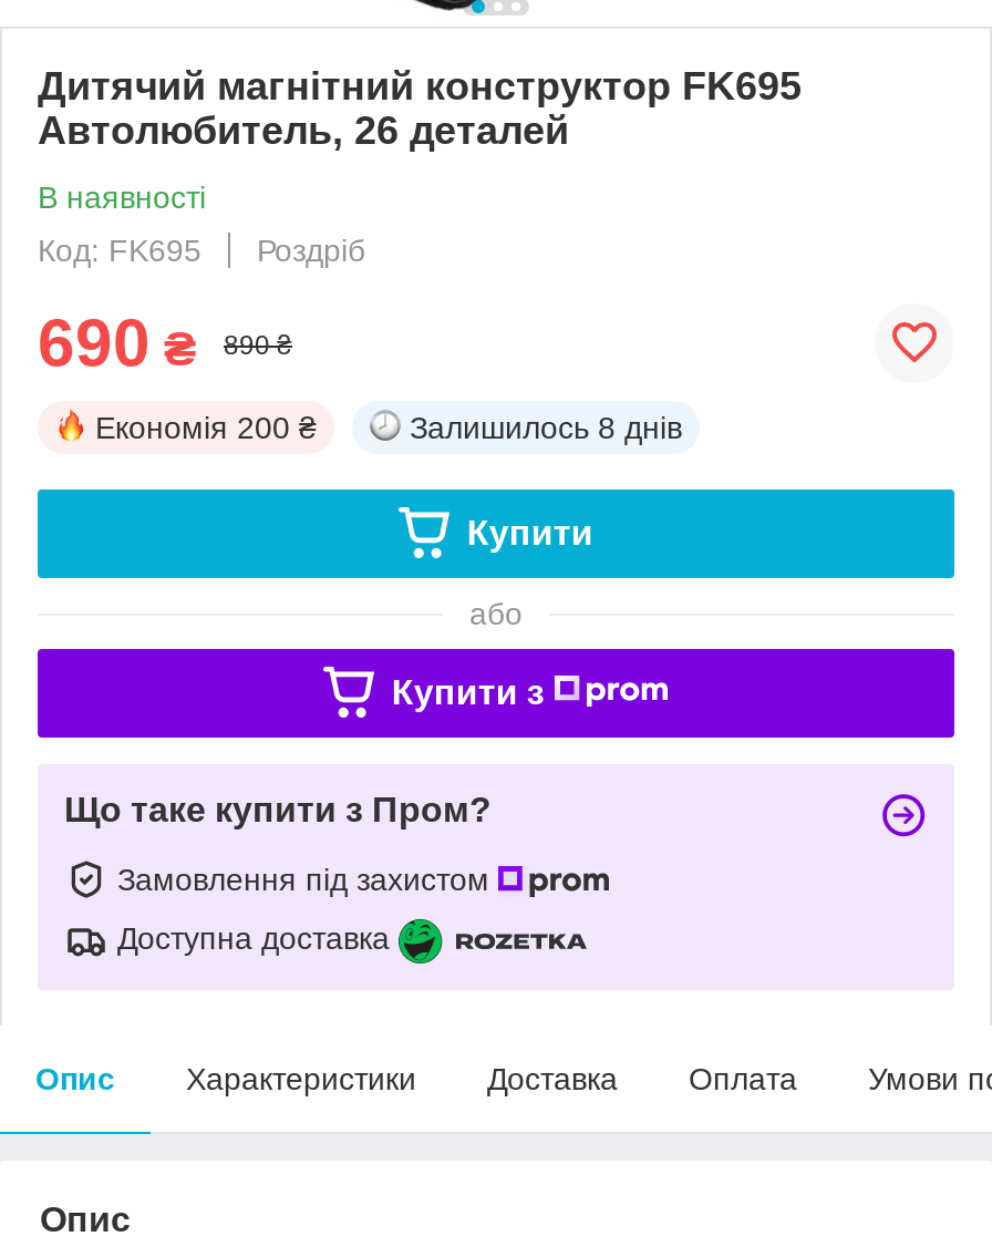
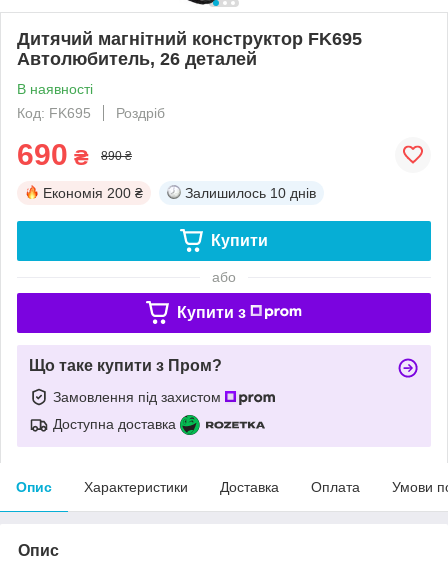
- Залишилось 8 днів
+ Залишилось 10 днів
